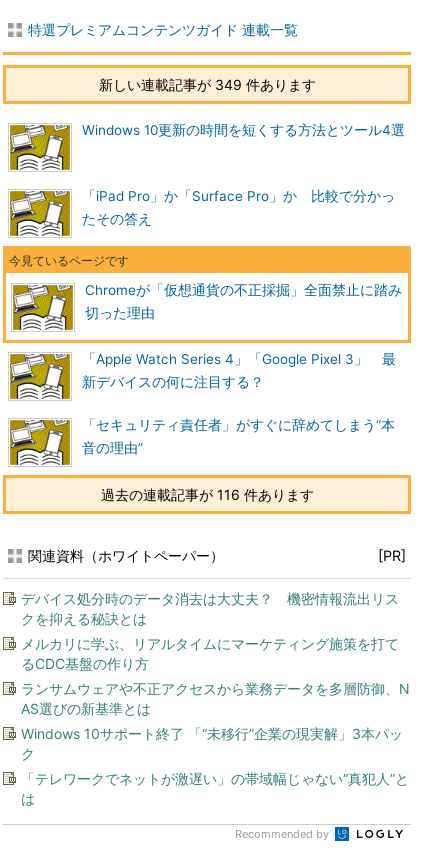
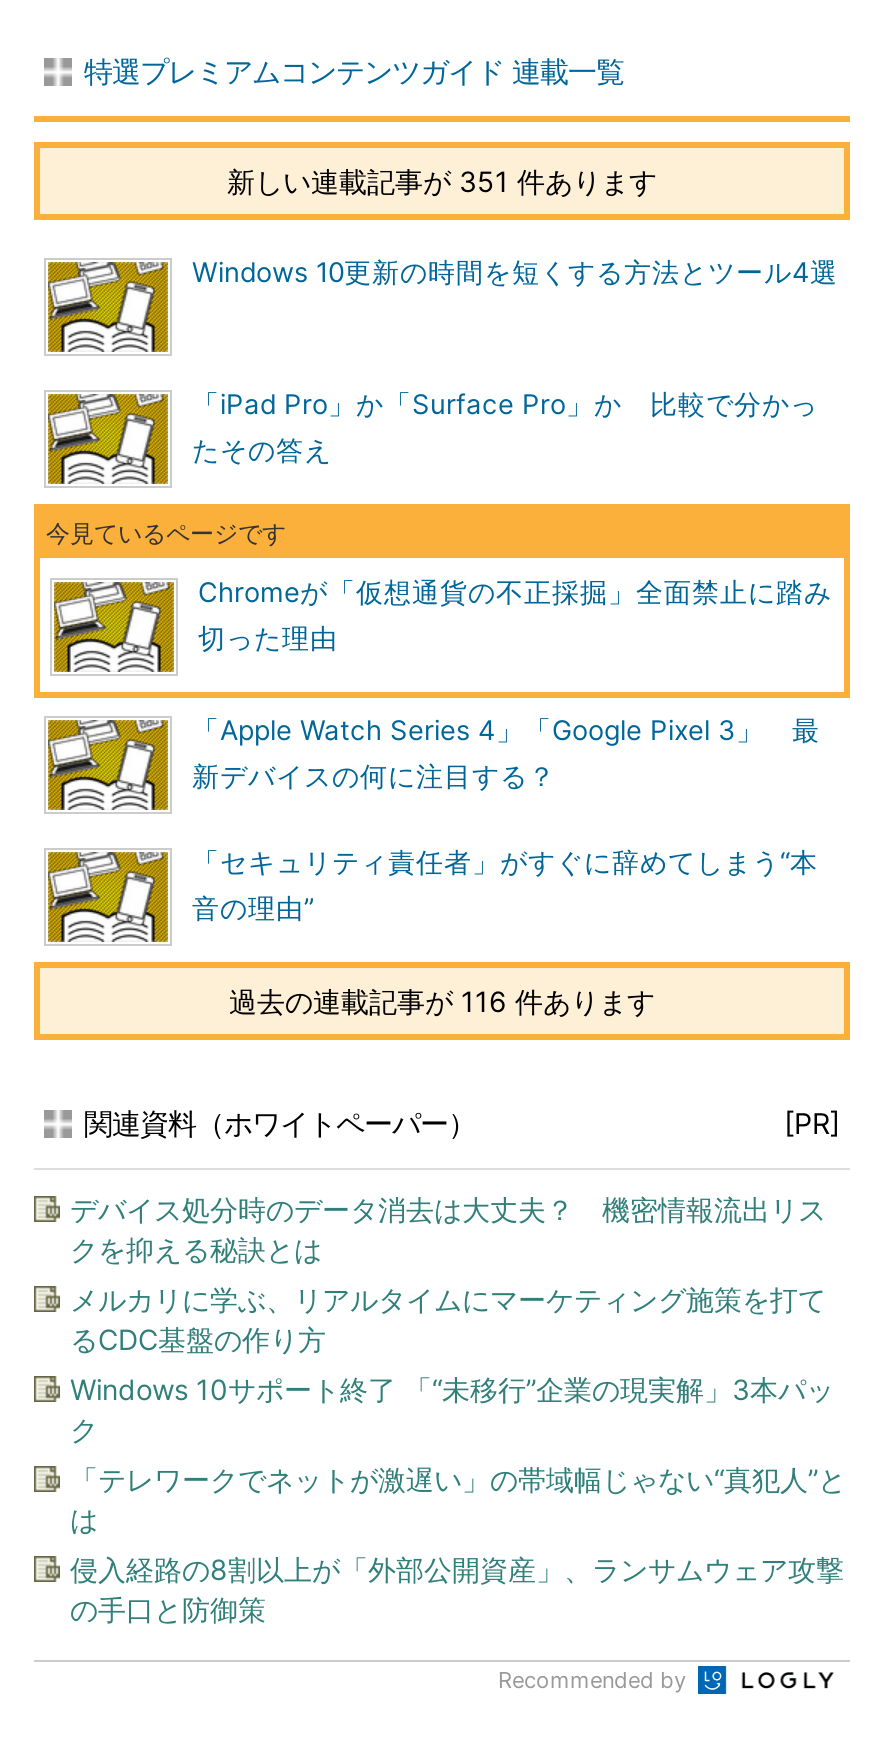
- 新しい連載記事が 349 件あります
+ 新しい連載記事が 351 件あります

- ランサムウェアや不正アクセスから業務データを多層防御、N
- AS選びの新基準とは

moved up: Windows 10サポート終了 「“未移行”企業の現実解」3本パッ | ク | 「テレワークでネットが激遅い」の帯域幅じゃない“真犯人”と | は

+ 侵入経路の8割以上が「外部公開資産」、ランサムウェア攻撃
+ の手口と防御策
